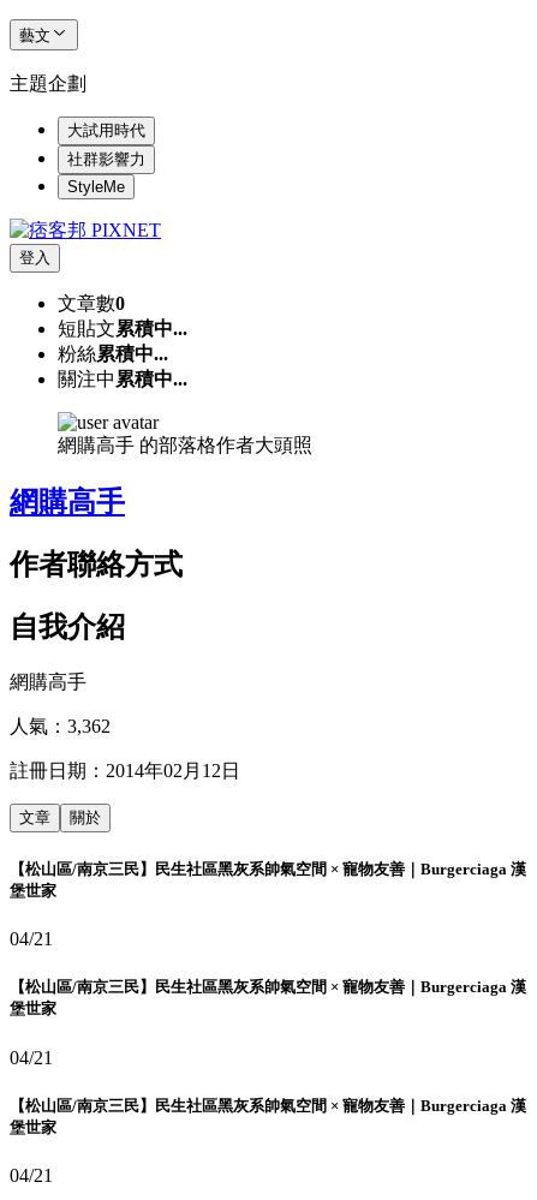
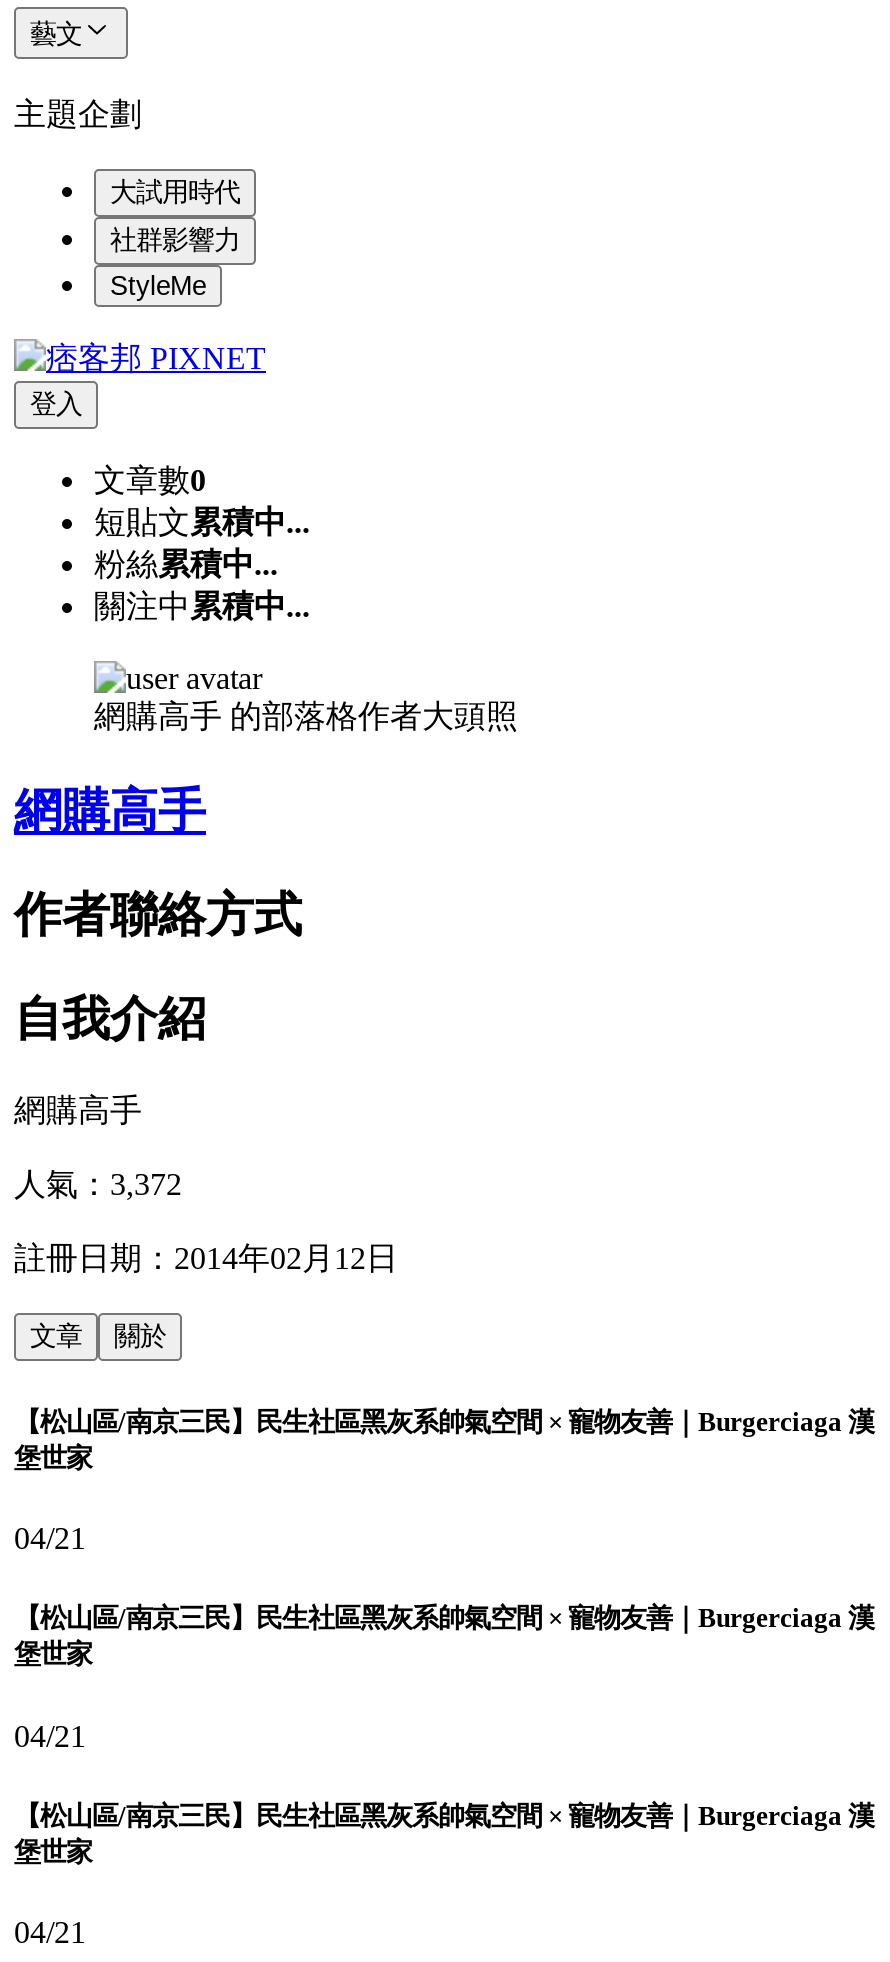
- 人氣：3,362
+ 人氣：3,372
